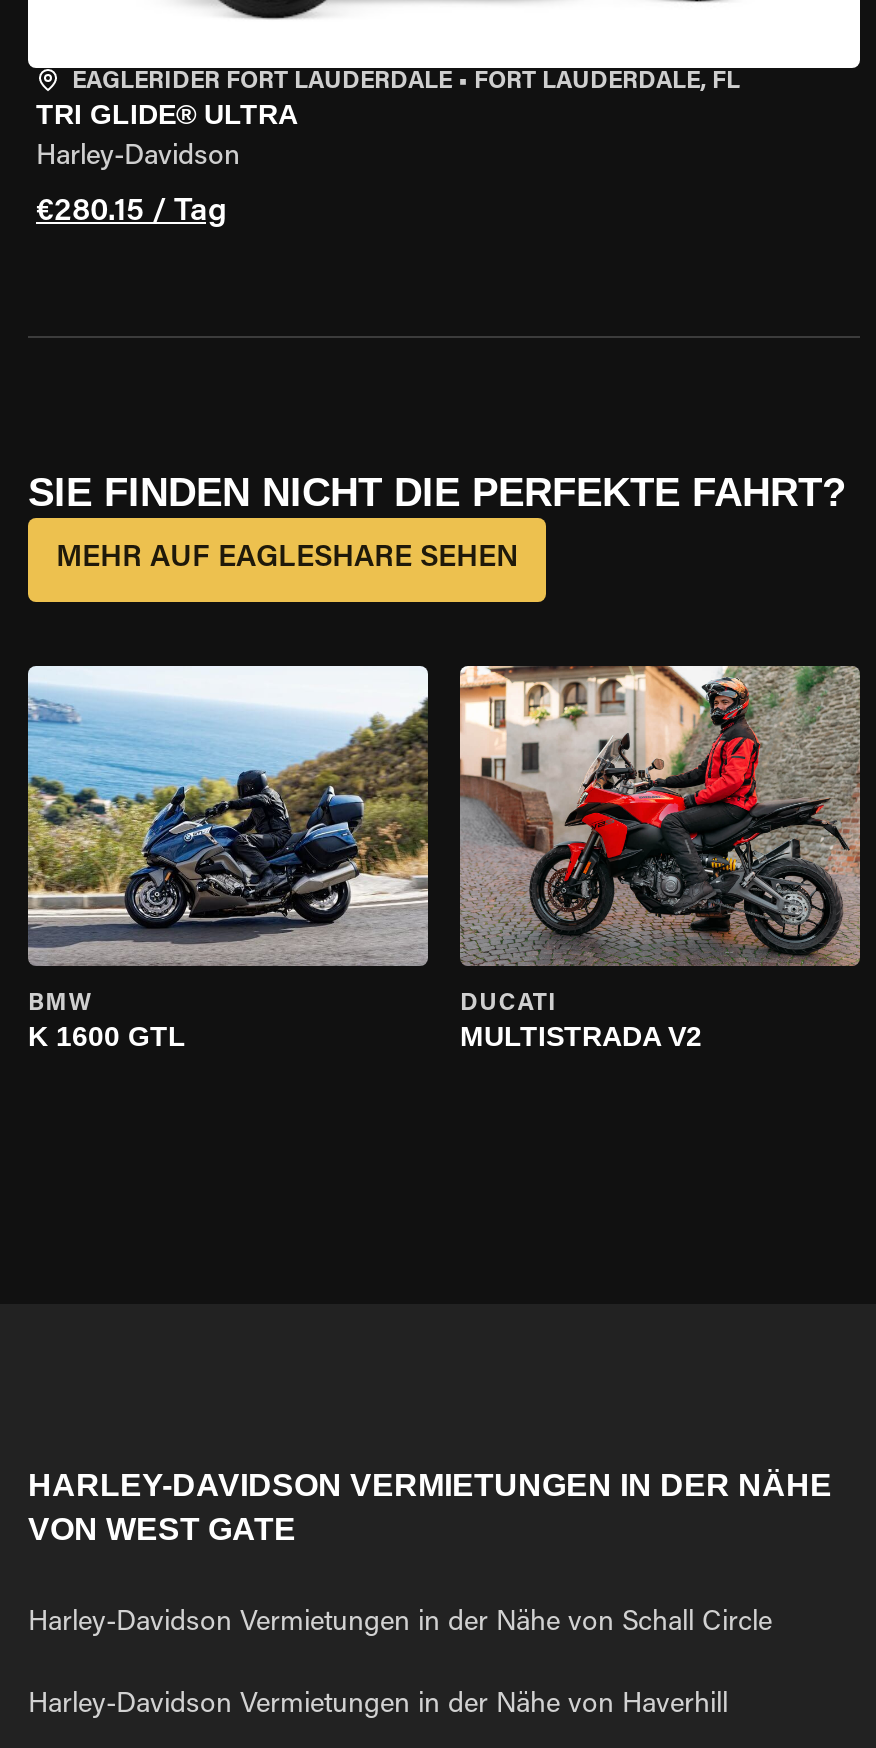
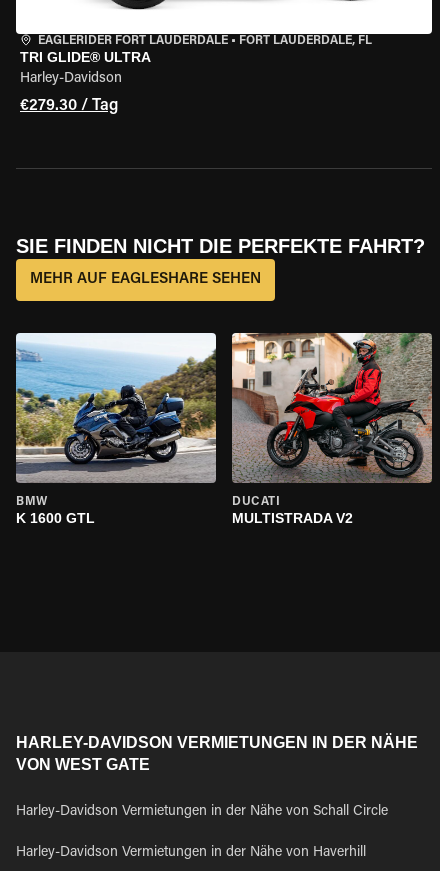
- €280.15 / Tag
+ €279.30 / Tag
